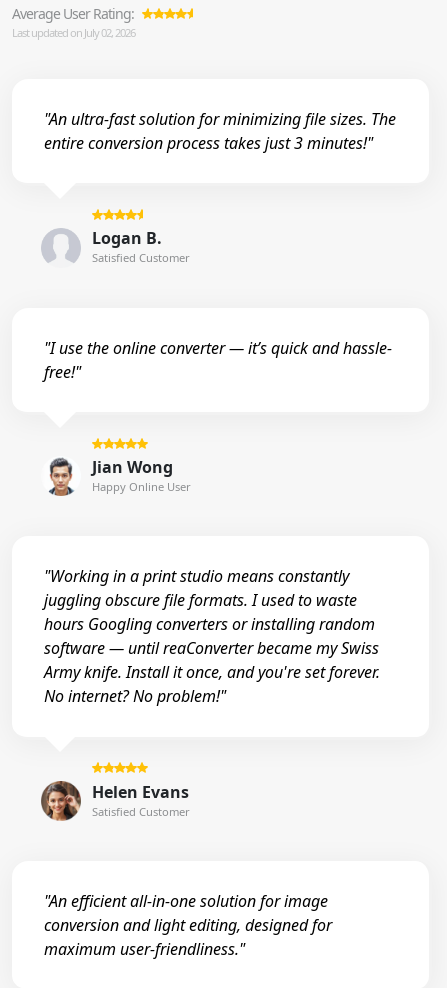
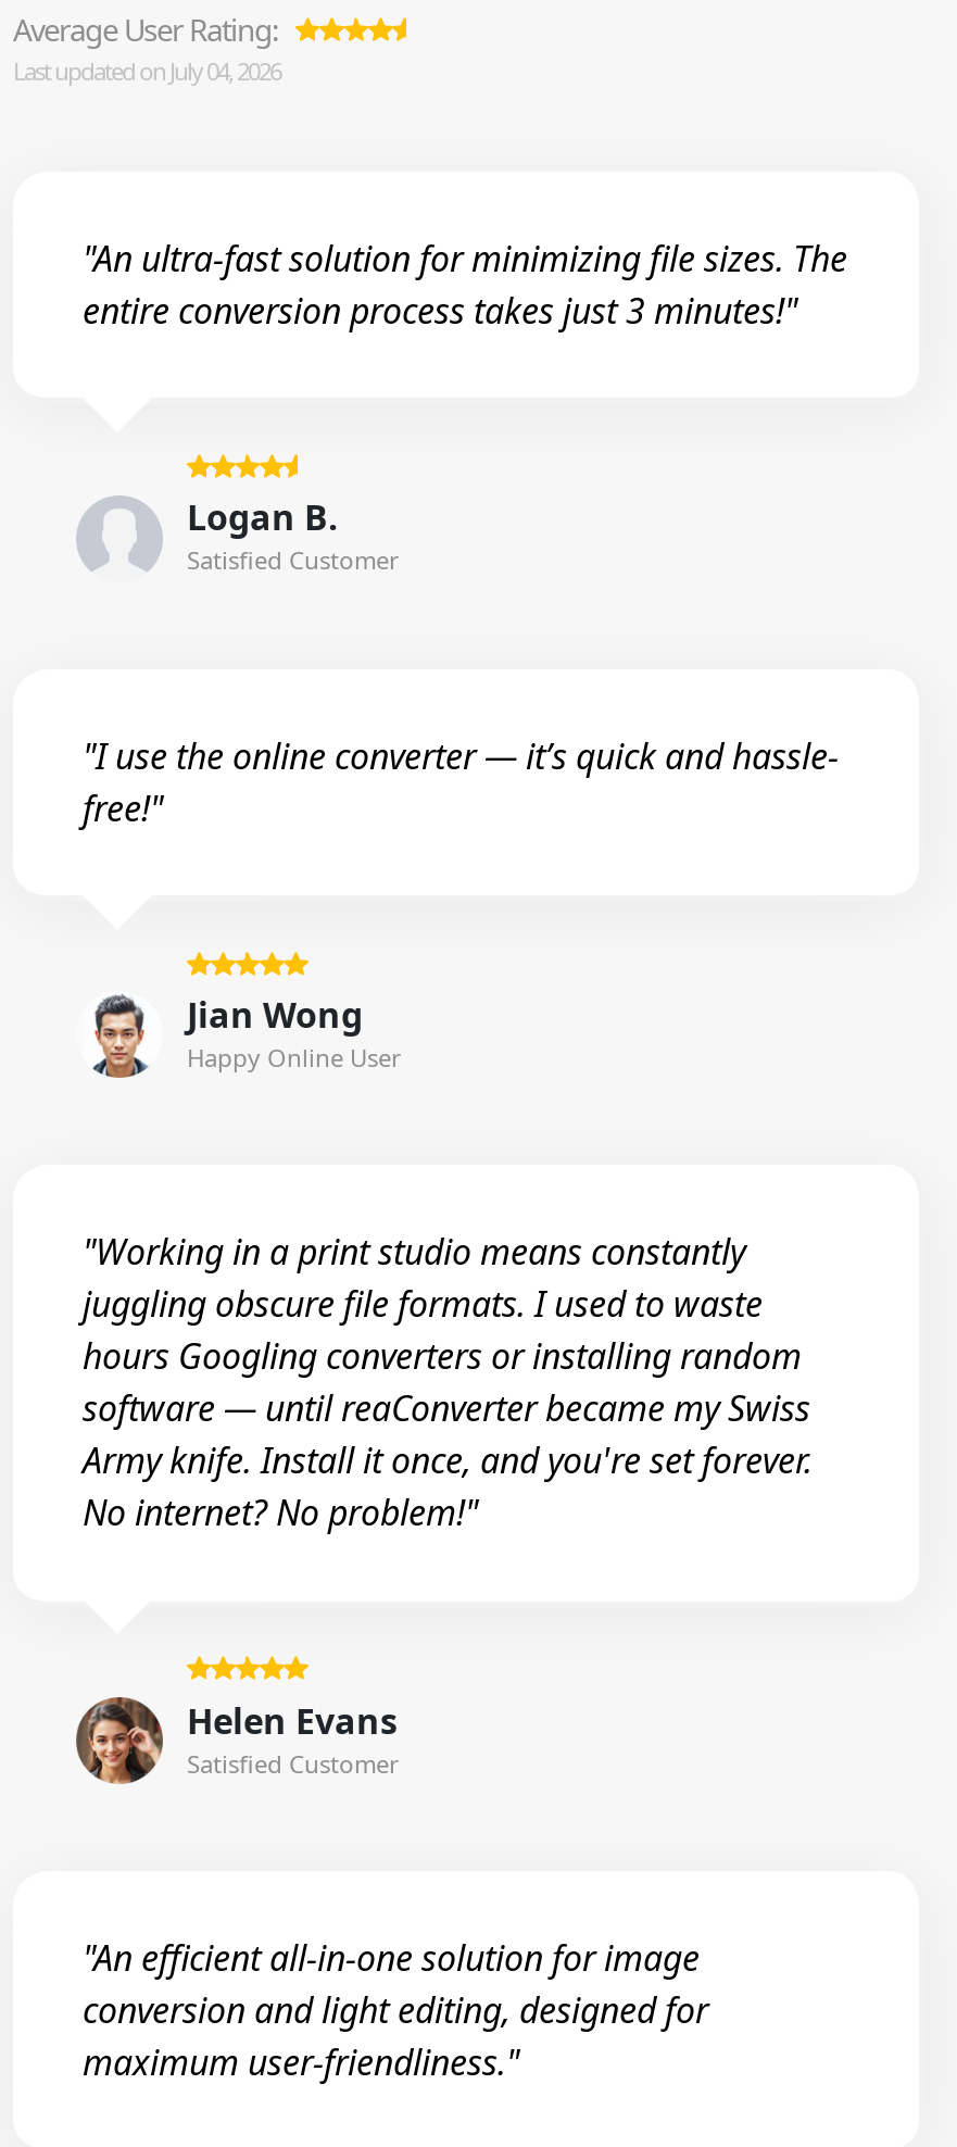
- Last updated on July 02, 2026
+ Last updated on July 04, 2026
